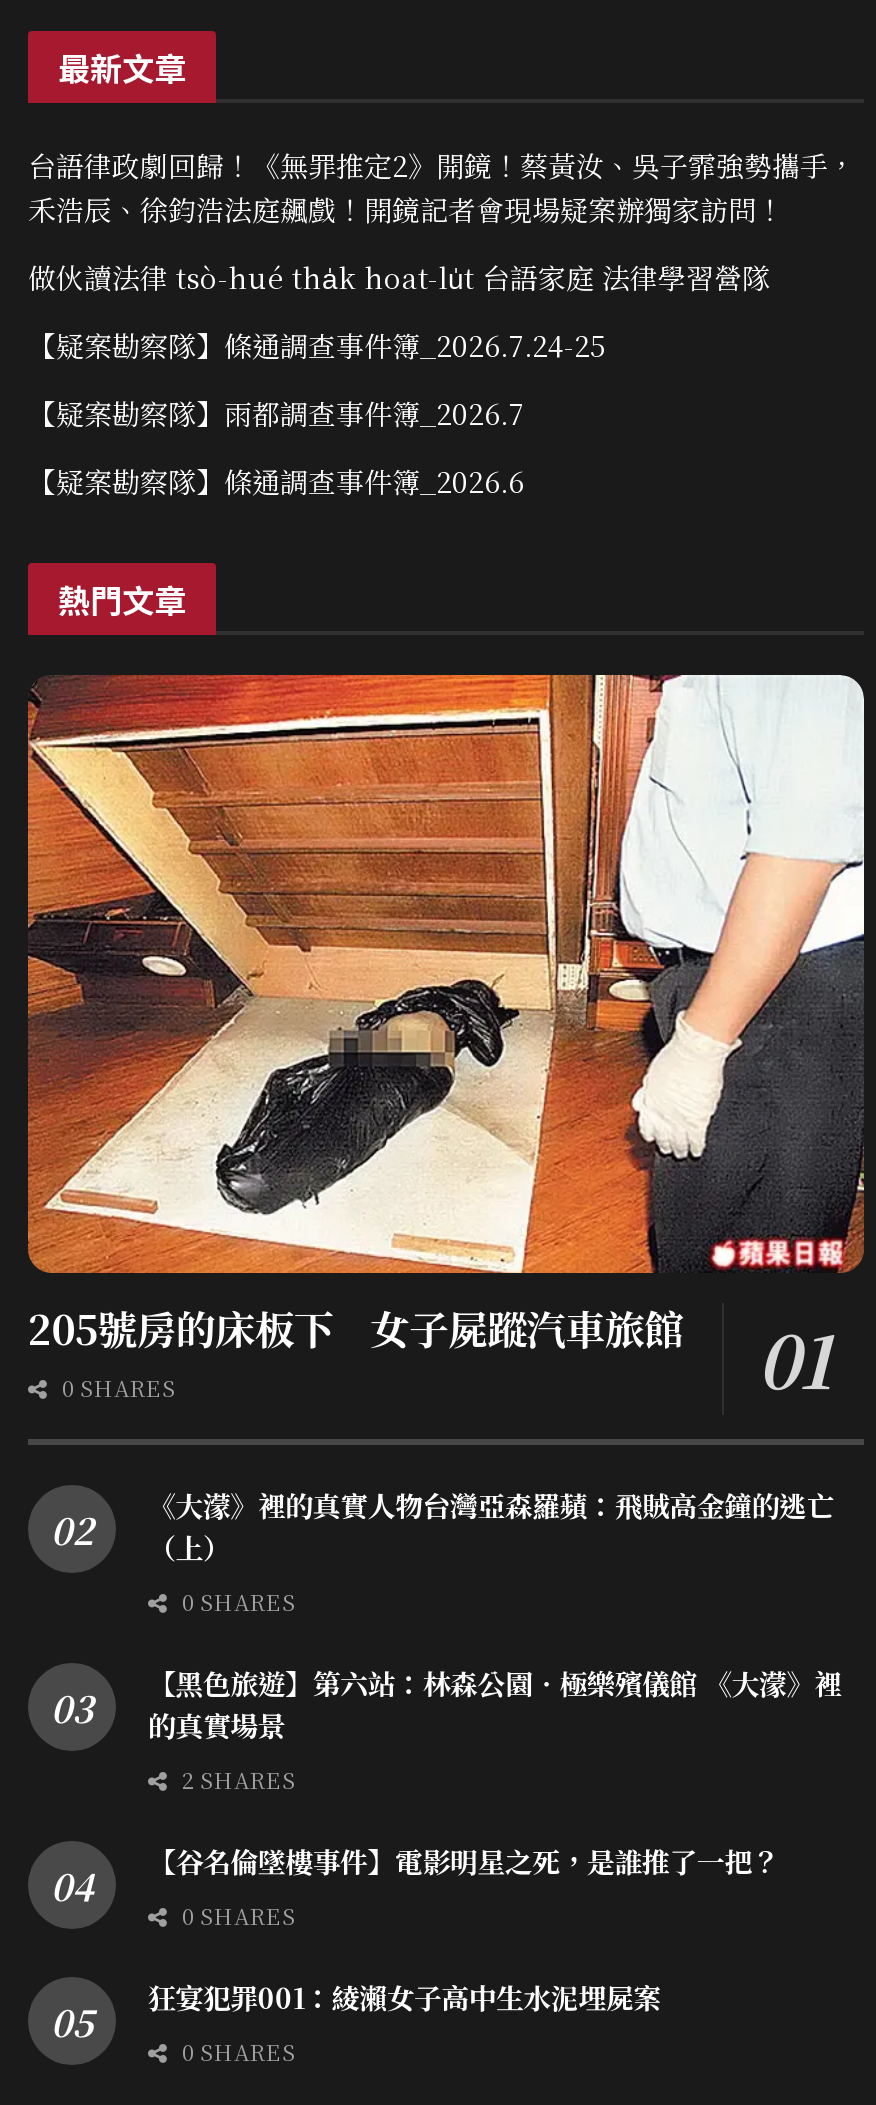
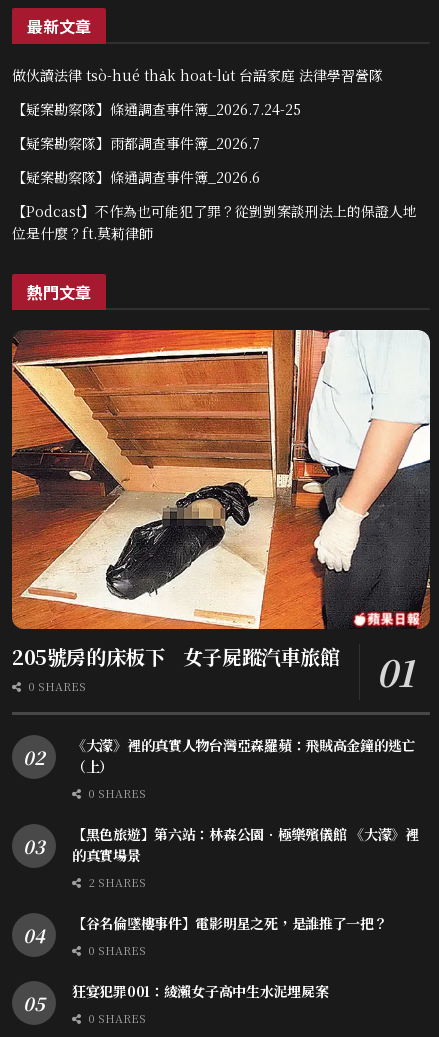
- 台語律政劇回歸！《無罪推定2》開鏡！蔡黃汝、吳子霏強勢攜手，
- 禾浩辰、徐鈞浩法庭飆戲！開鏡記者會現場疑案辦獨家訪問！

moved up: 做伙讀法律 tsò-hué tha̍k hoat-lu̍t 台語家庭 法律學習營隊 | 【疑案勘察隊】條通調查事件簿_2026.7.24-25 | 【疑案勘察隊】雨都調查事件簿_2026.7 | 【疑案勘察隊】條通調查事件簿_2026.6

+ 【Podcast】不作為也可能犯了罪？從剴剴案談刑法上的保證人地
+ 位是什麼？ft.莫莉律師
